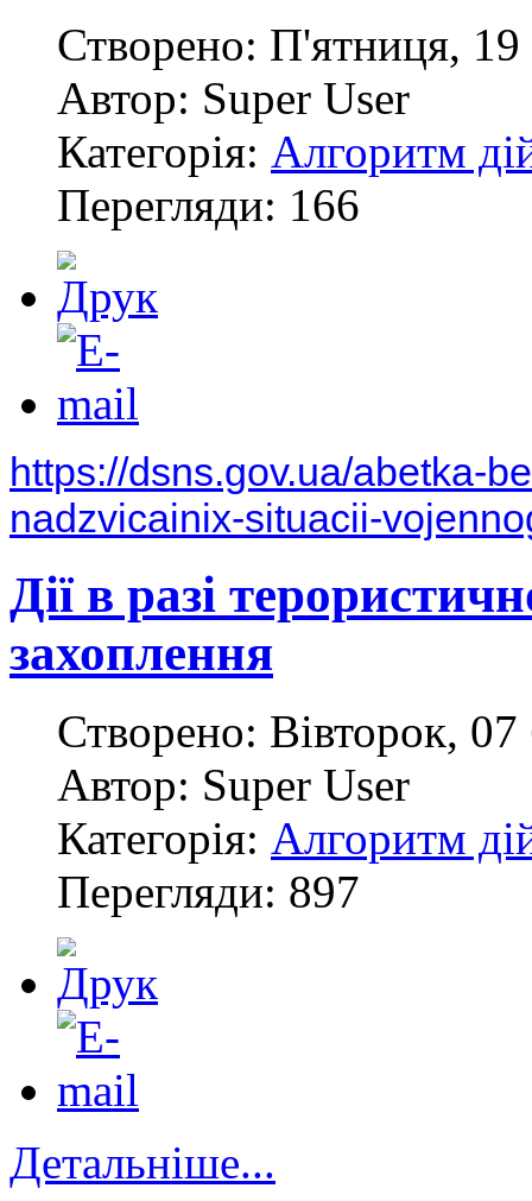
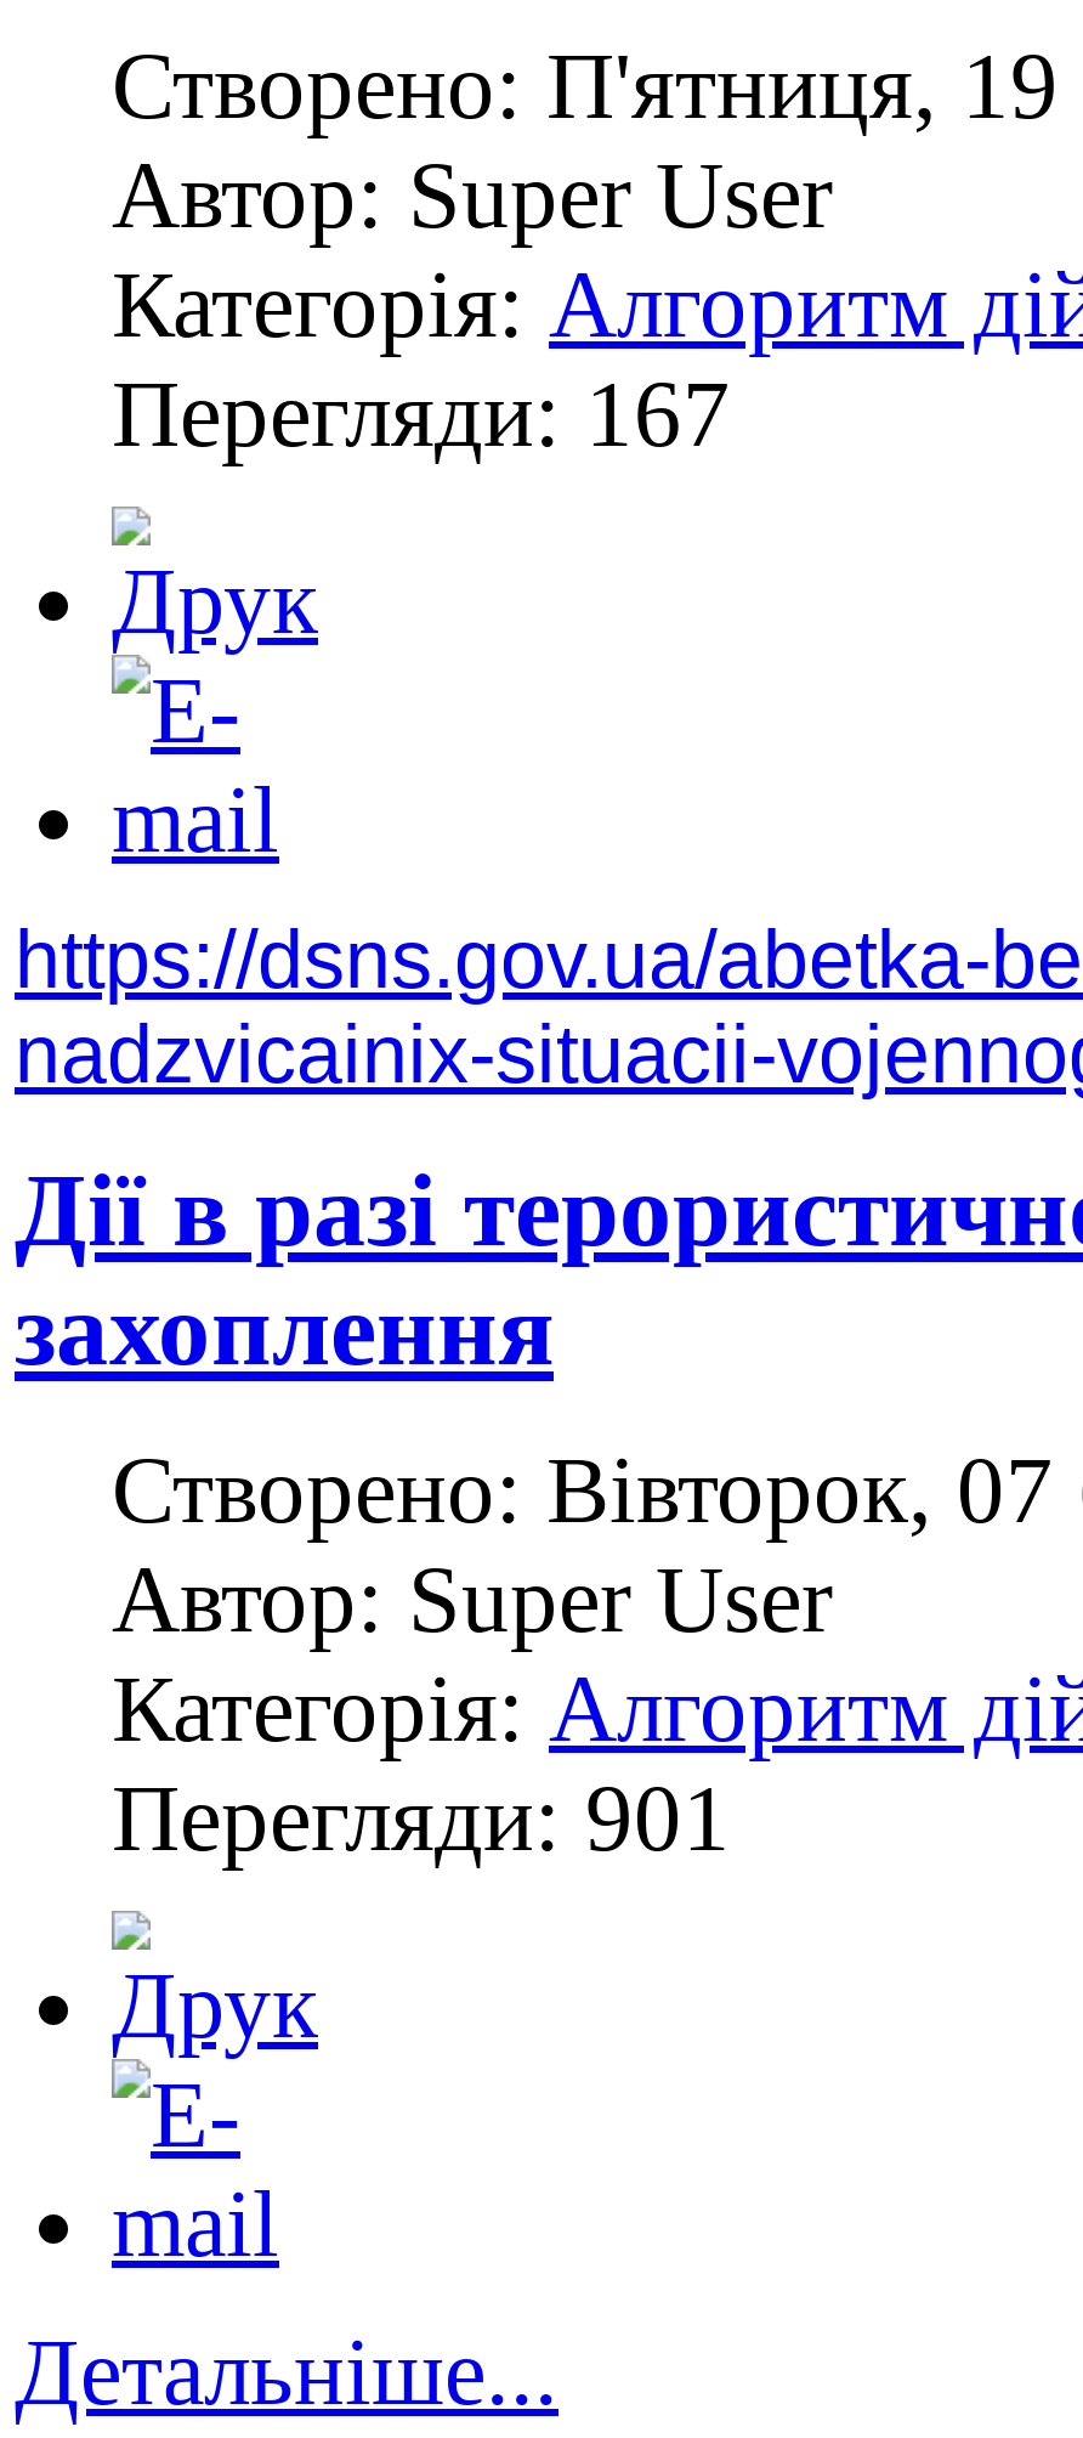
- Перегляди: 166
+ Перегляди: 167

- Перегляди: 897
+ Перегляди: 901
